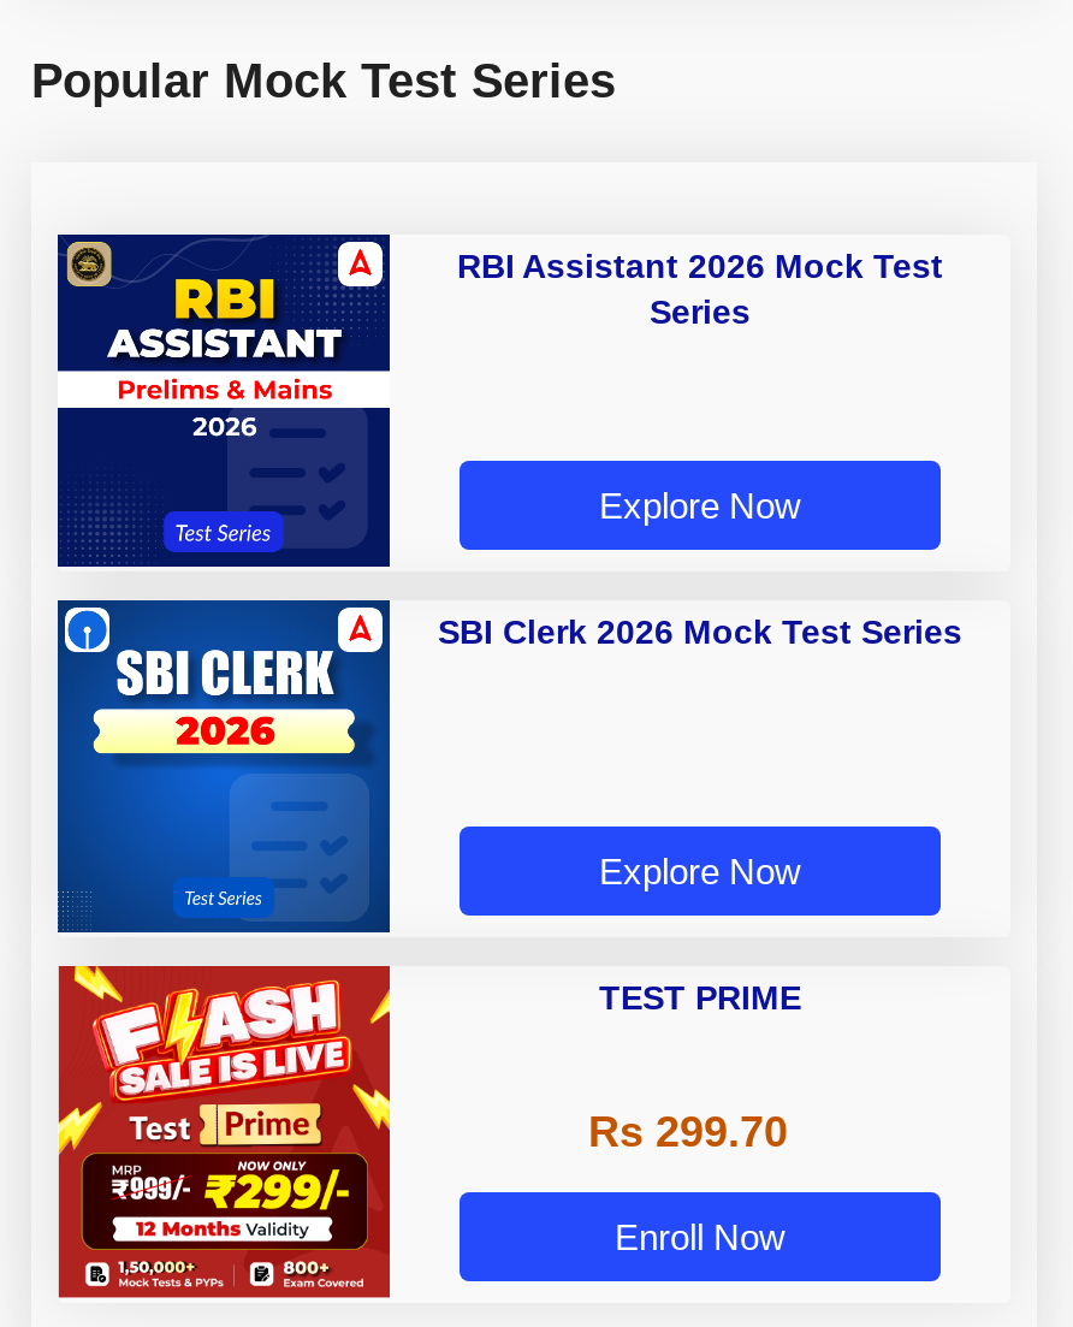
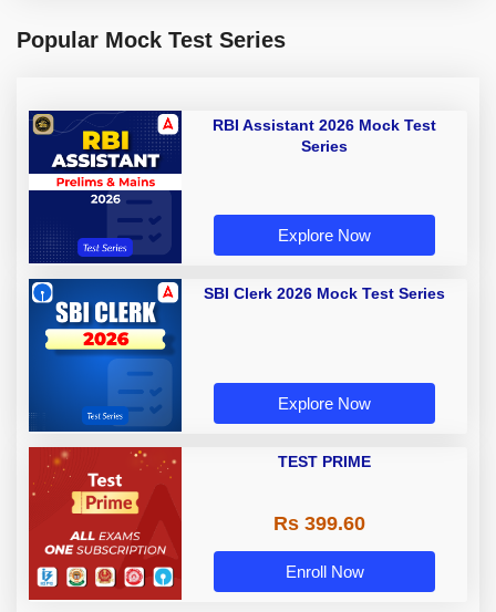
- [image]
+ [image]

- Rs 299.70
+ Rs 399.60
